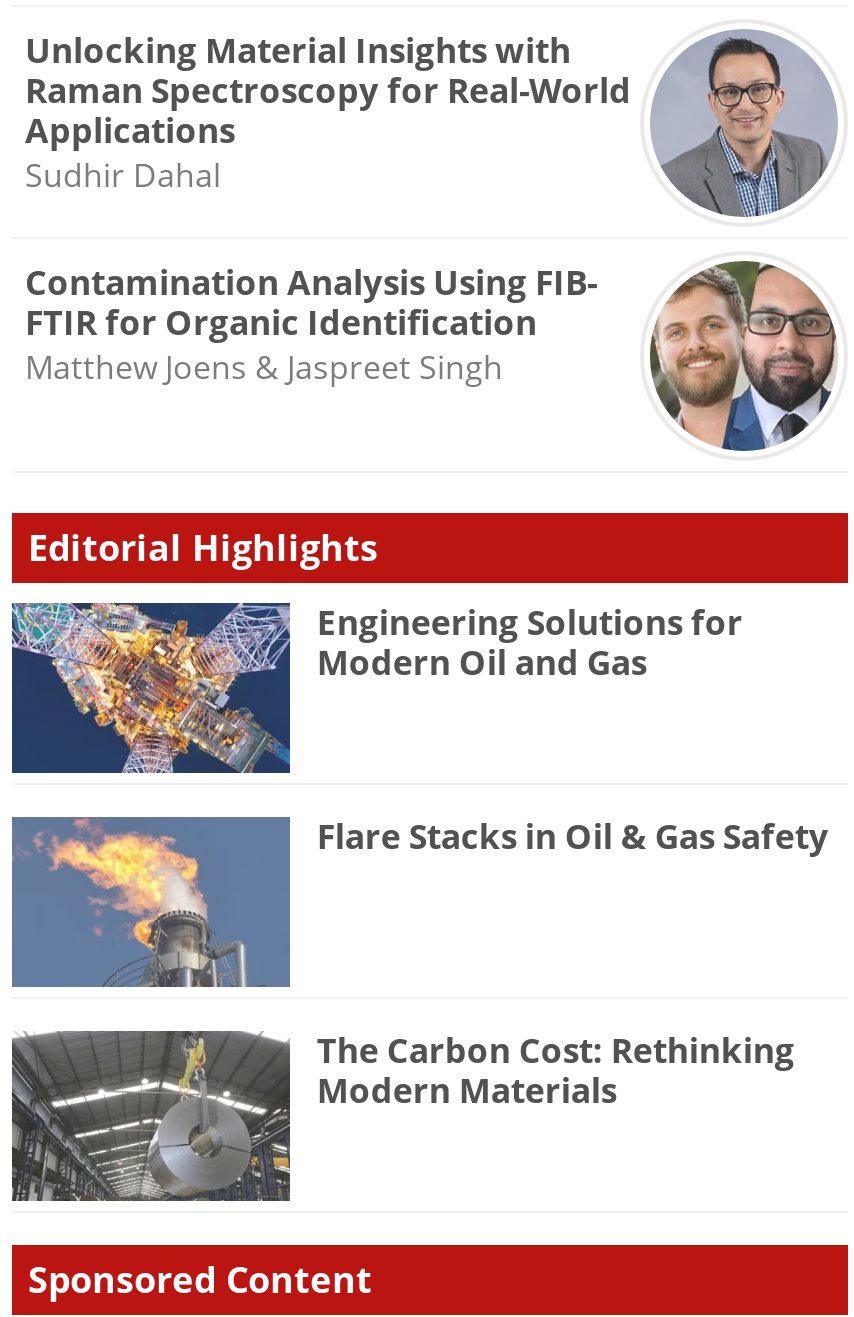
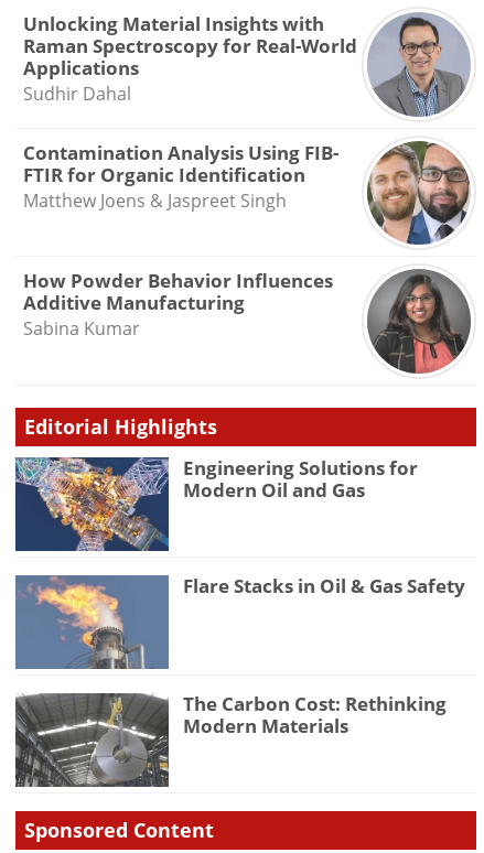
+ [image]
+ How Powder Behavior Influences
+ Additive Manufacturing
+ Sabina Kumar
